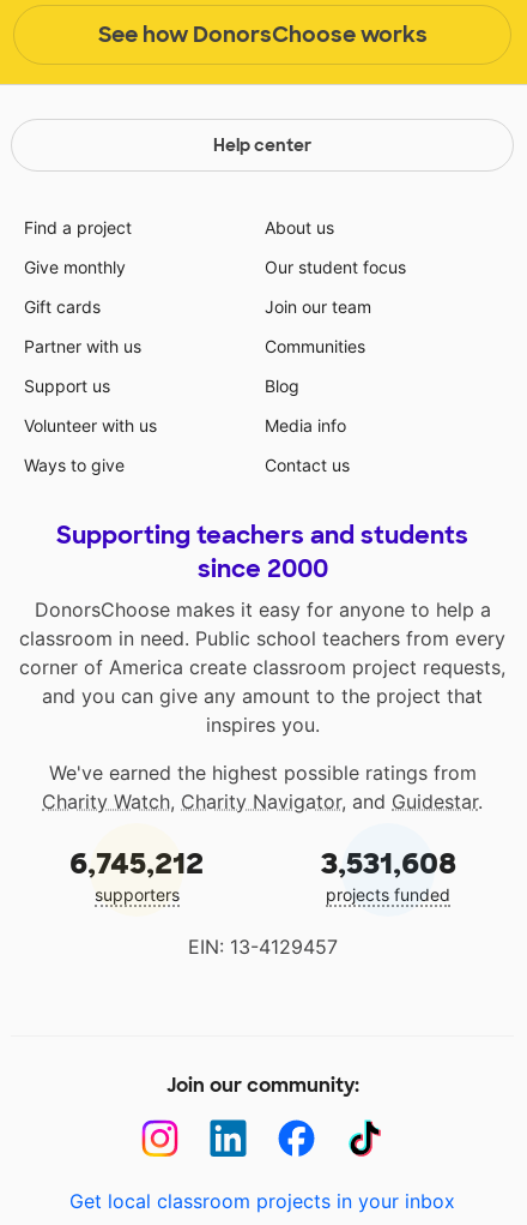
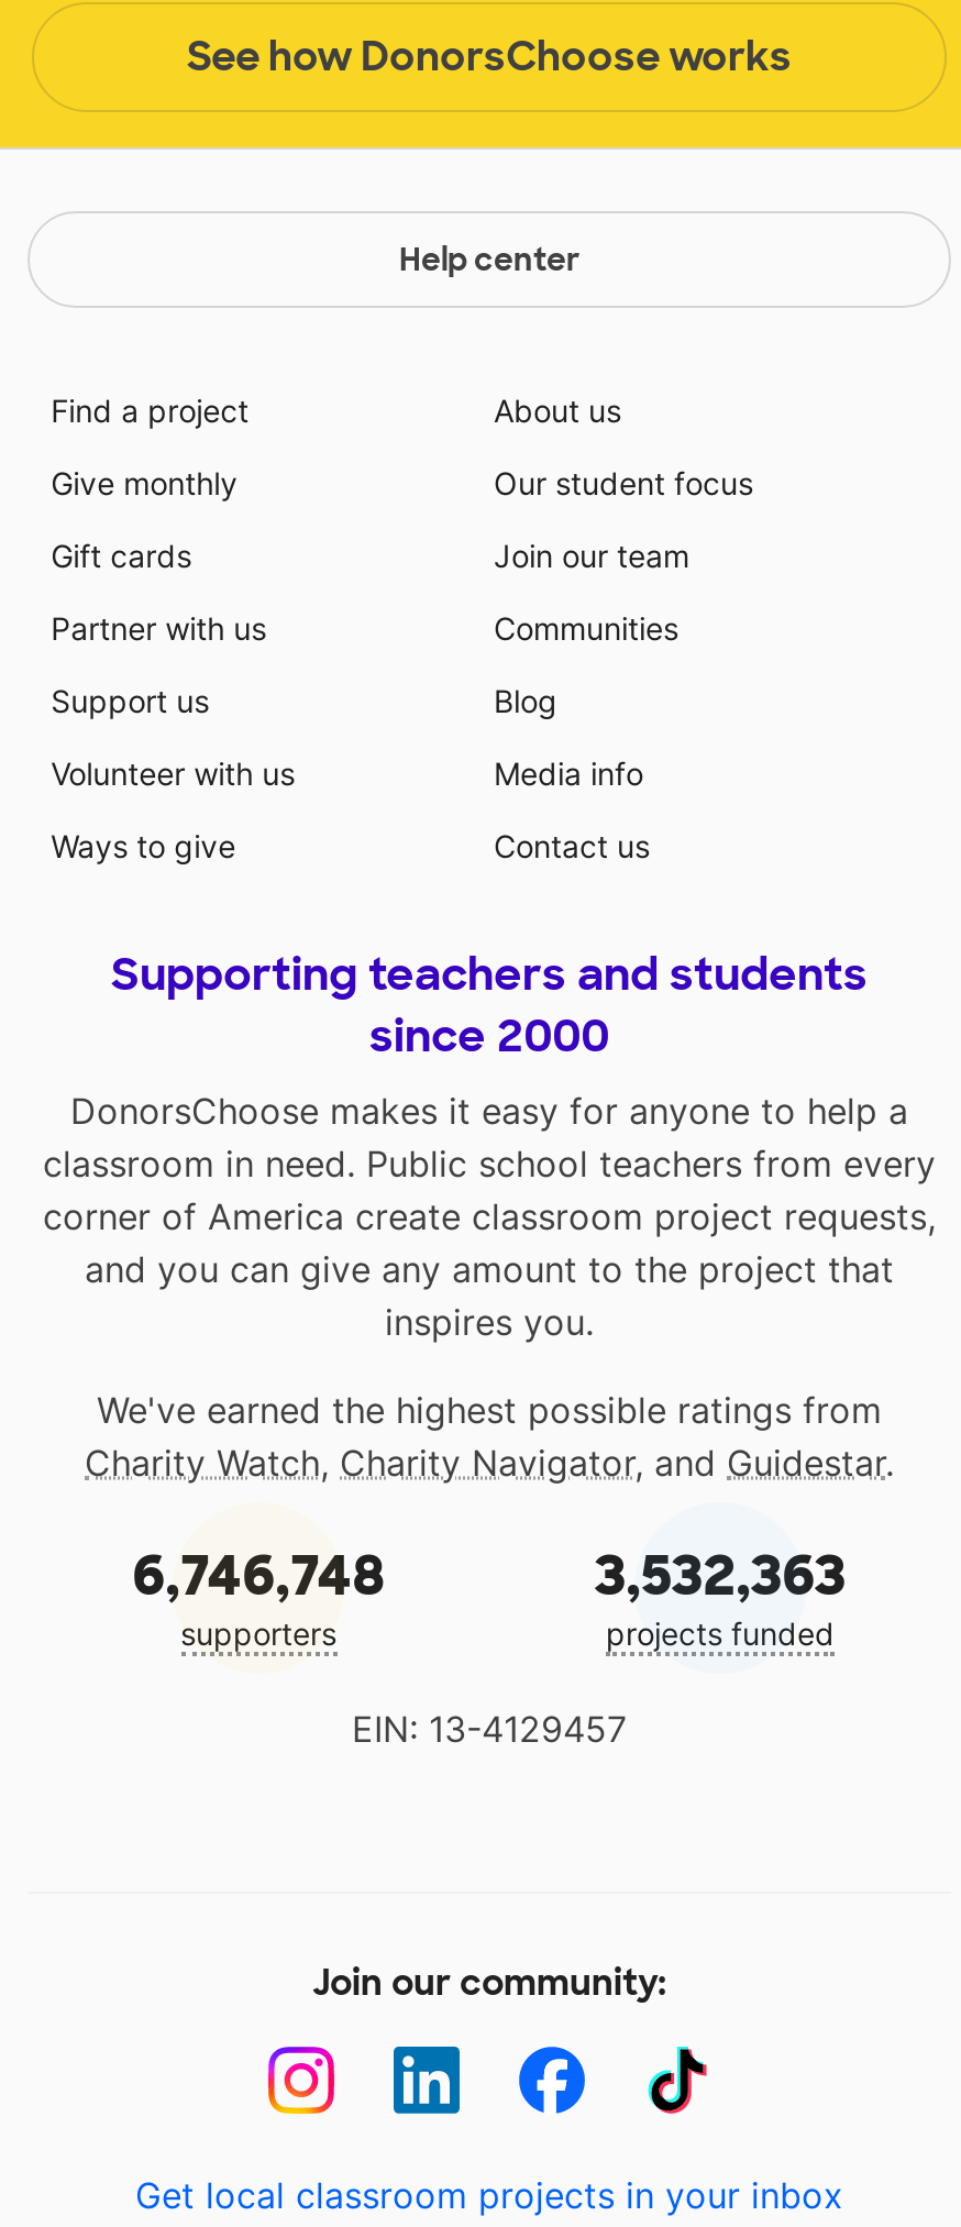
- 6,745,212
+ 6,746,748

- 3,531,608
+ 3,532,363
